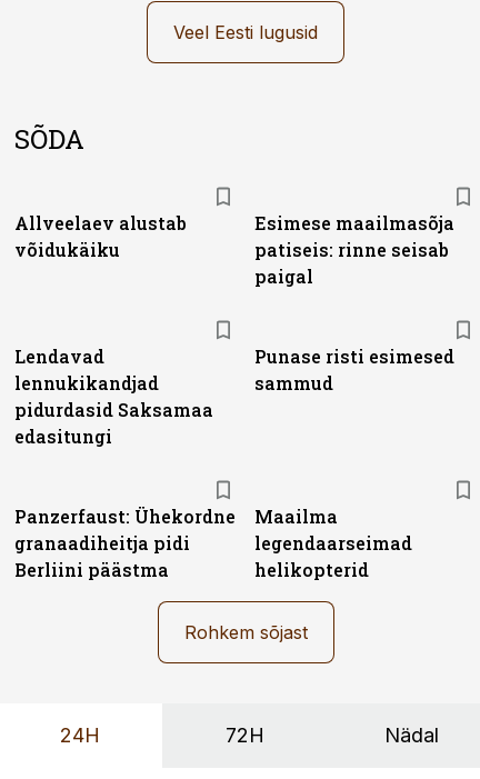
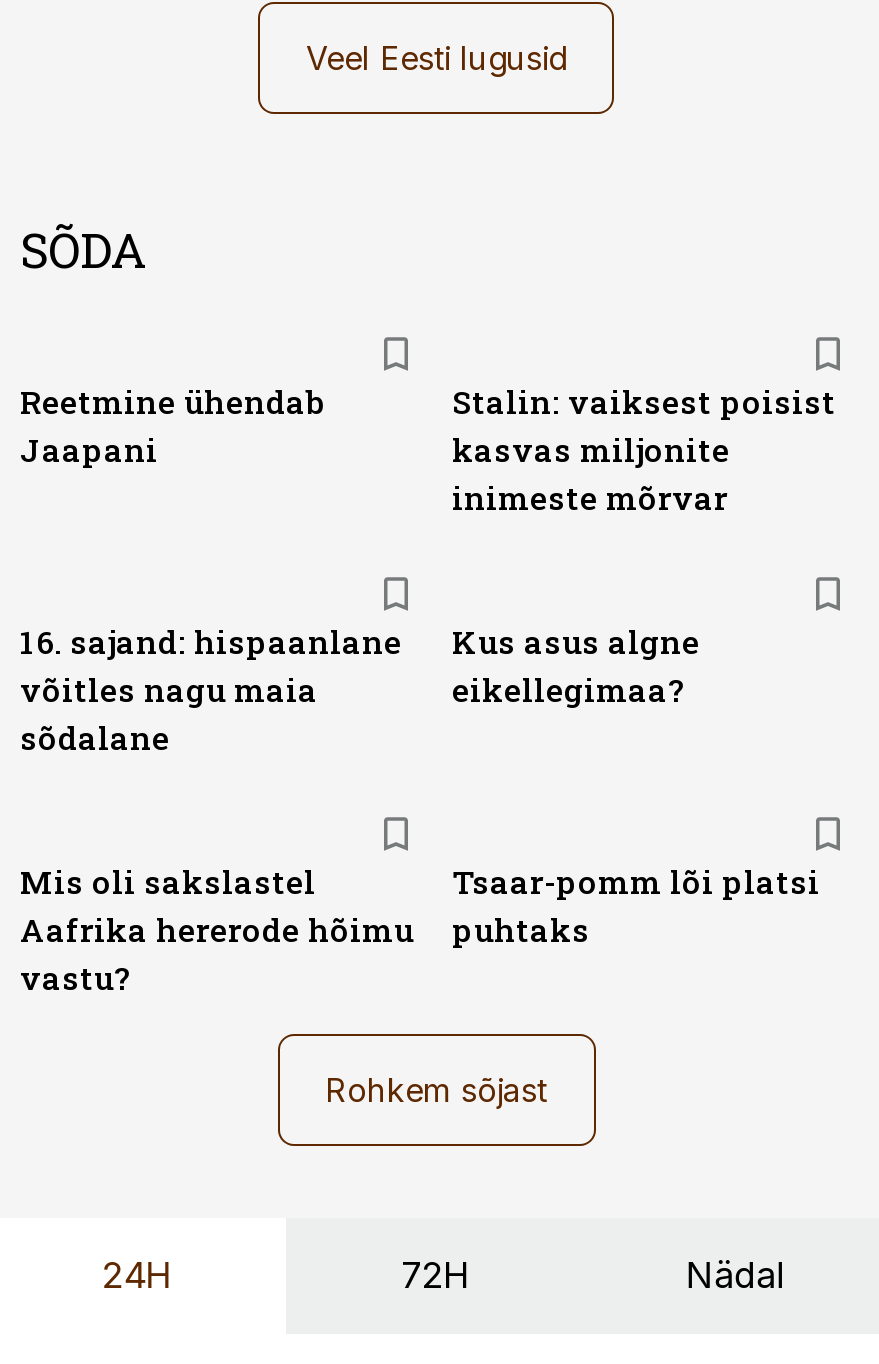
- Allveelaev alustab
- võidukäiku
+ Reetmine ühendab
+ Jaapani

- Esimese maailmasõja
- patiseis: rinne seisab
- paigal
+ Stalin: vaiksest poisist
+ kasvas miljonite
+ inimeste mõrvar

- Lendavad
- lennukikandjad
- pidurdasid Saksamaa
- edasitungi
+ 16. sajand: hispaanlane
+ võitles nagu maia
+ sõdalane

- Punase risti esimesed
- sammud
+ Kus asus algne
+ eikellegimaa?

- Panzerfaust: Ühekordne
- granaadiheitja pidi
- Berliini päästma
+ Mis oli sakslastel
+ Aafrika hererode hõimu
+ vastu?

- Maailma
- legendaarseimad
- helikopterid
+ Tsaar-pomm lõi platsi
+ puhtaks
